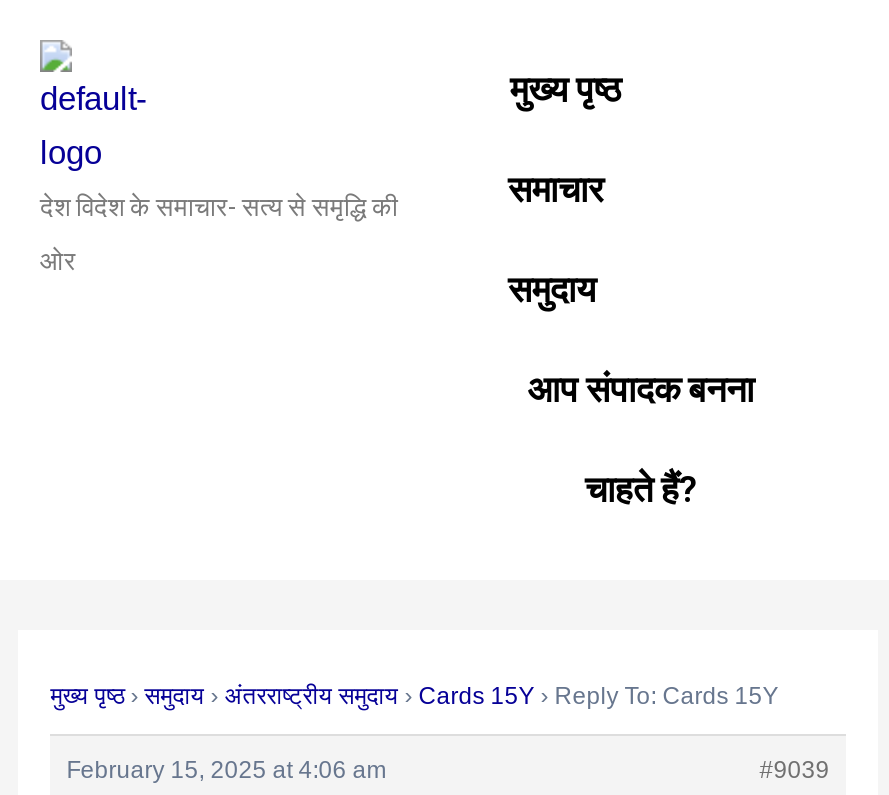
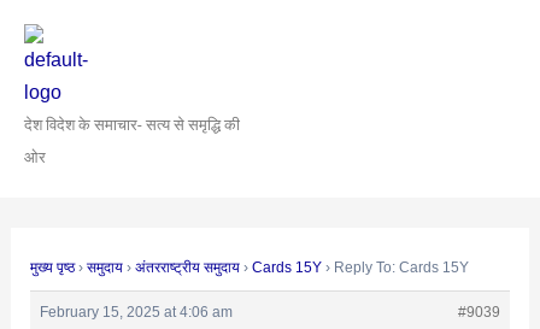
- मुख्य पृष्ठ
- समाचार
- समुदाय
- आप संपादक बनना
- चाहते हैं?
